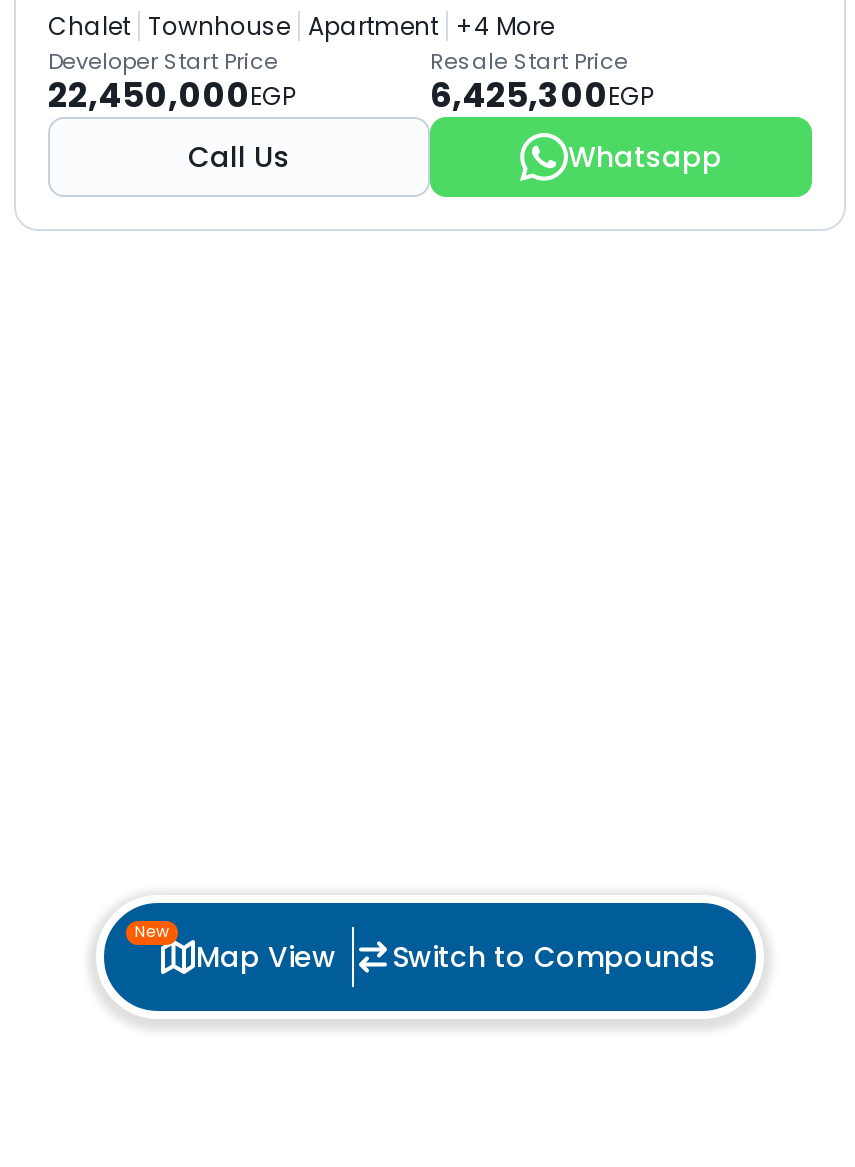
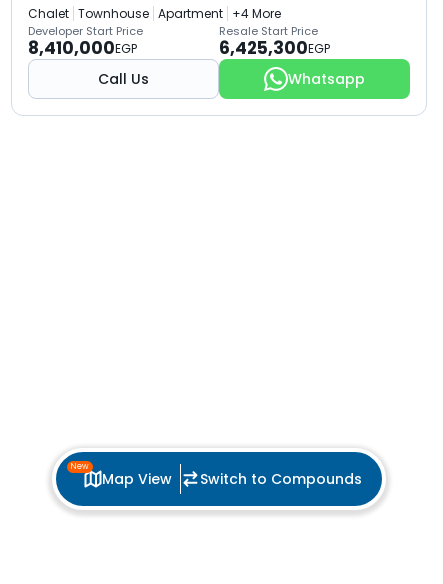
- 22,450,000EGP
+ 8,410,000EGP
